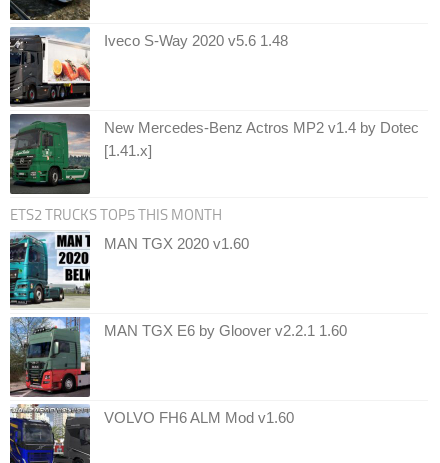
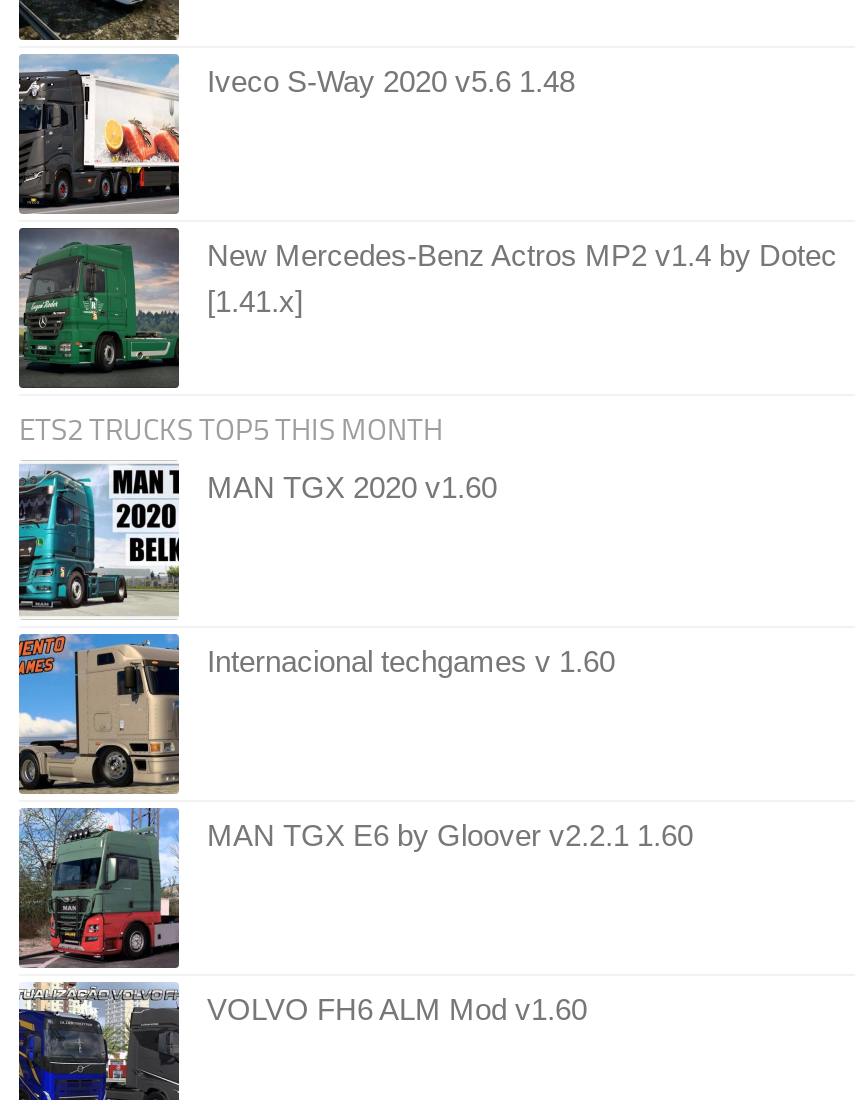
+ [image]
+ Internacional techgames v 1.60
